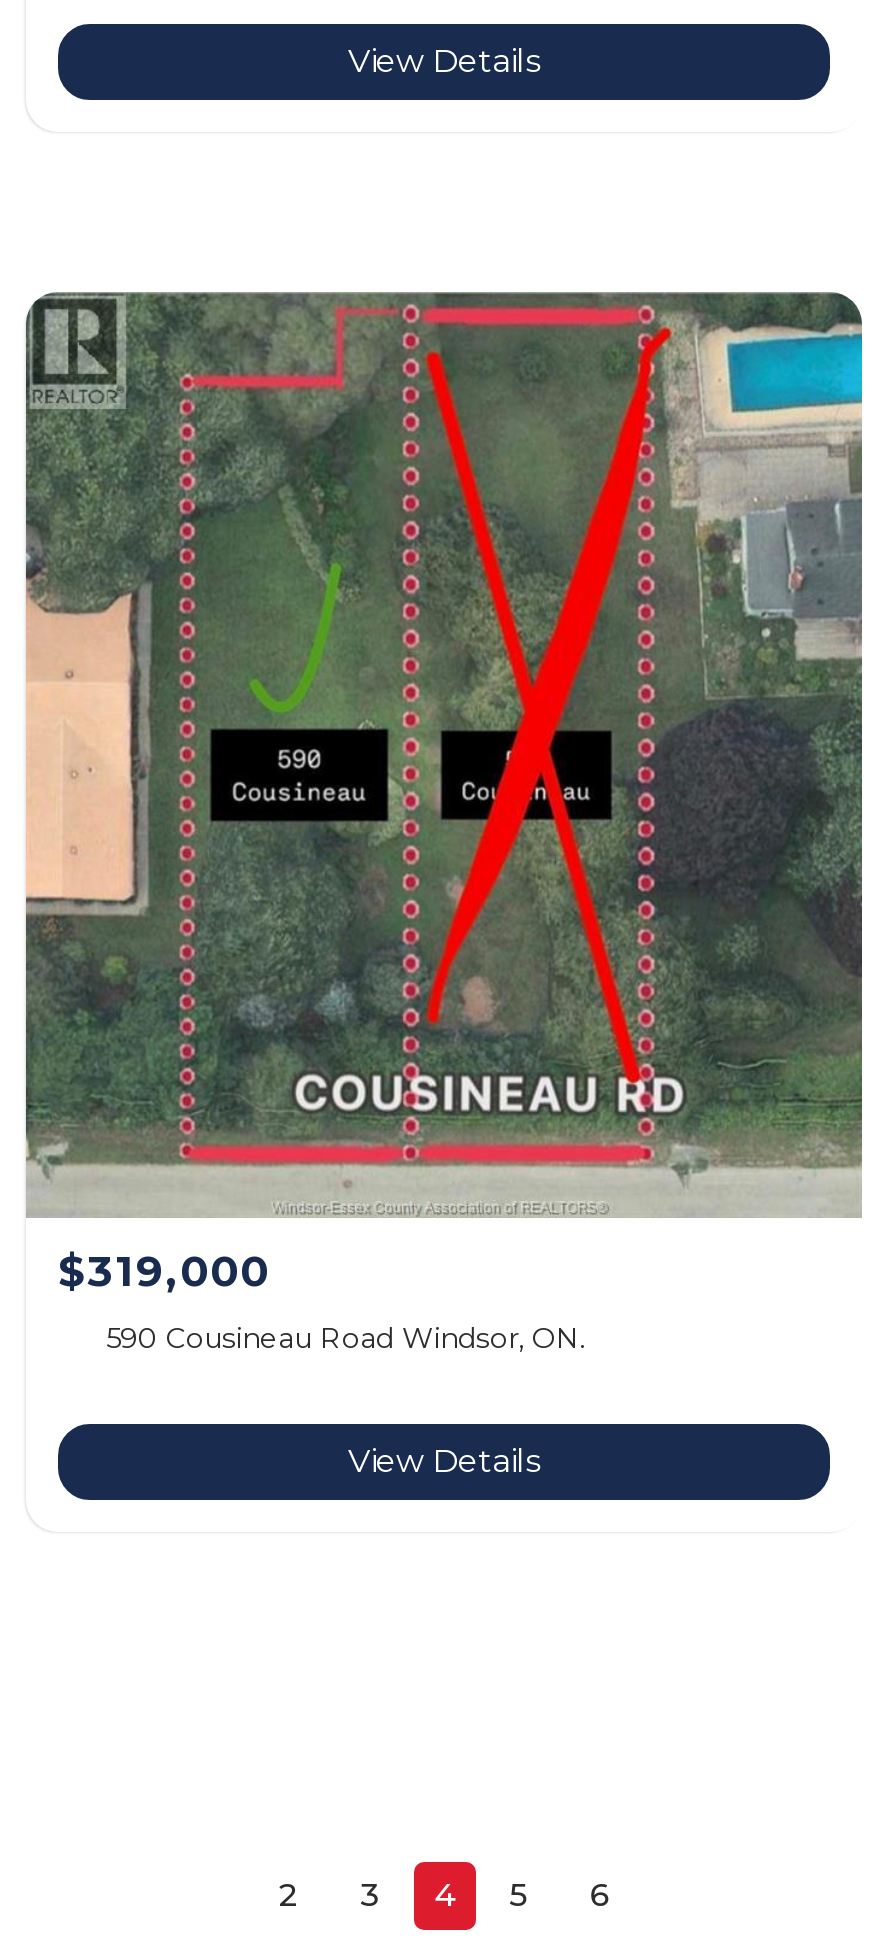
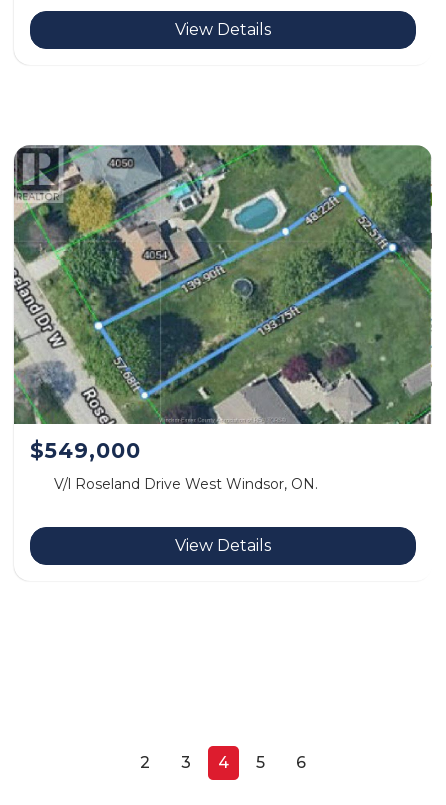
- [image]
- $319,000
+ [image]
+ $549,000

- 590 Cousineau Road Windsor, ON.
+ V/l Roseland Drive West Windsor, ON.
